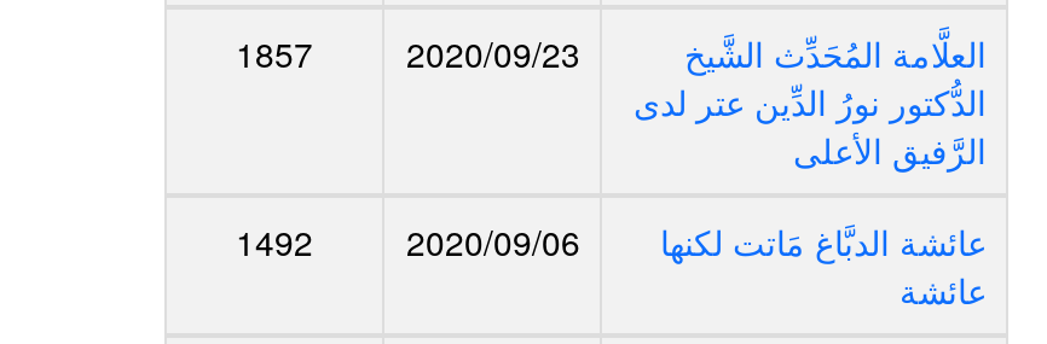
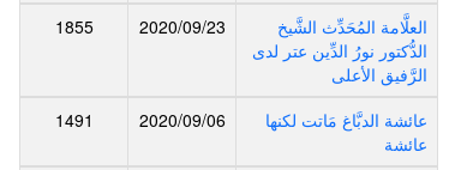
- 1857 2020/09/23
+ 1855 2020/09/23

- عائشة الدبَّاغ مَاتت لكنها 2020/09/06 1492
+ عائشة الدبَّاغ مَاتت لكنها 2020/09/06 1491
